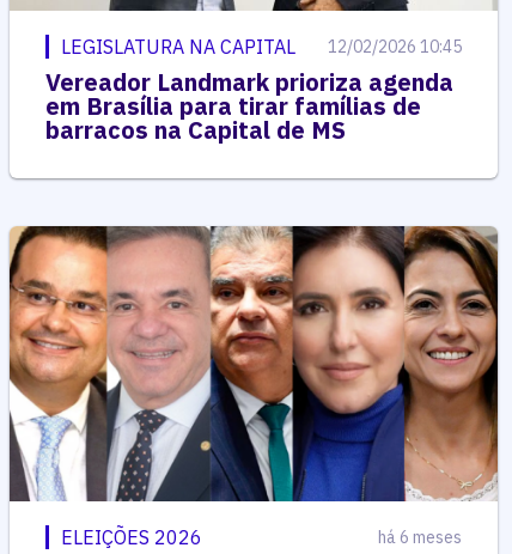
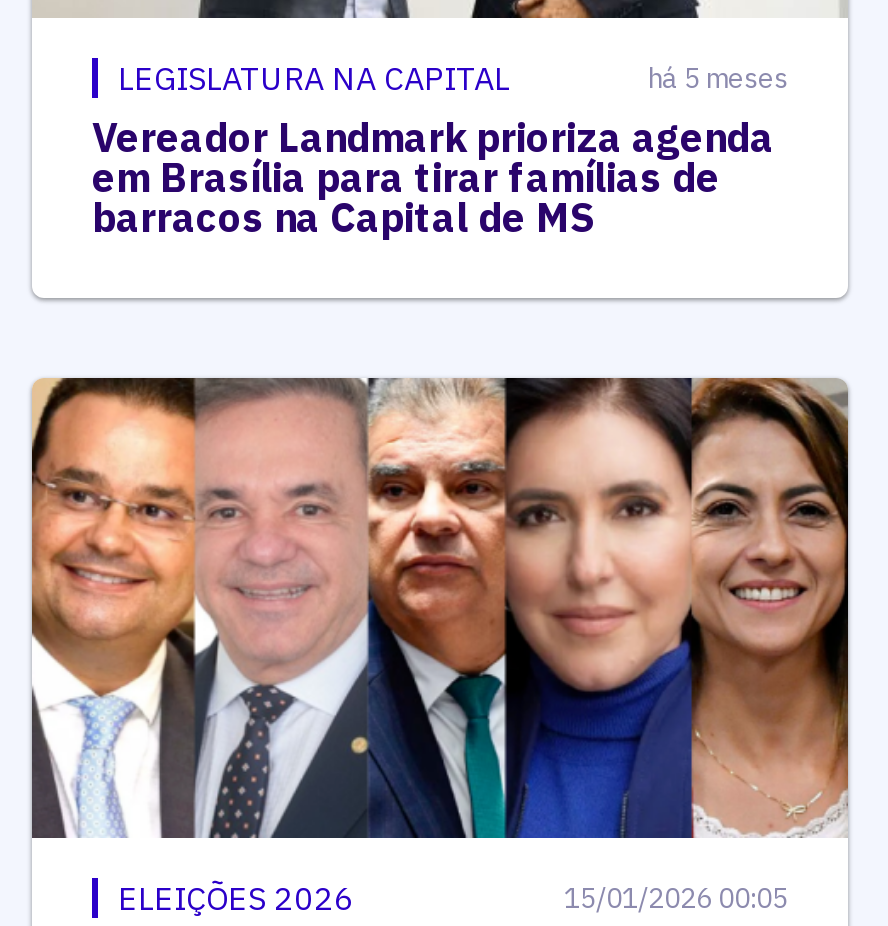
- 12/02/2026 10:45
+ há 5 meses

- há 6 meses
+ 15/01/2026 00:05
